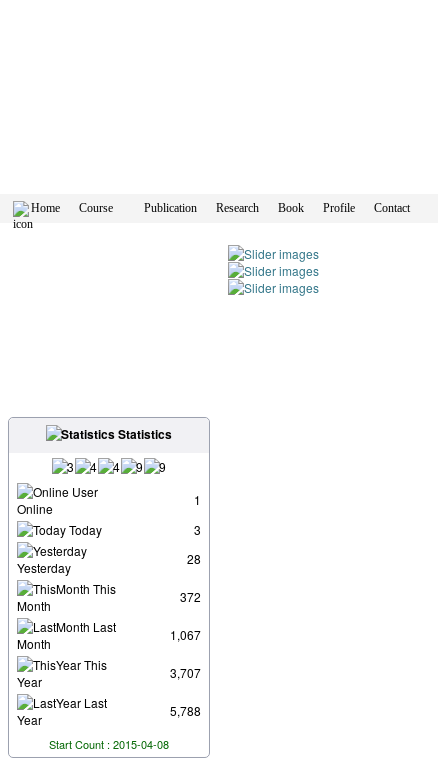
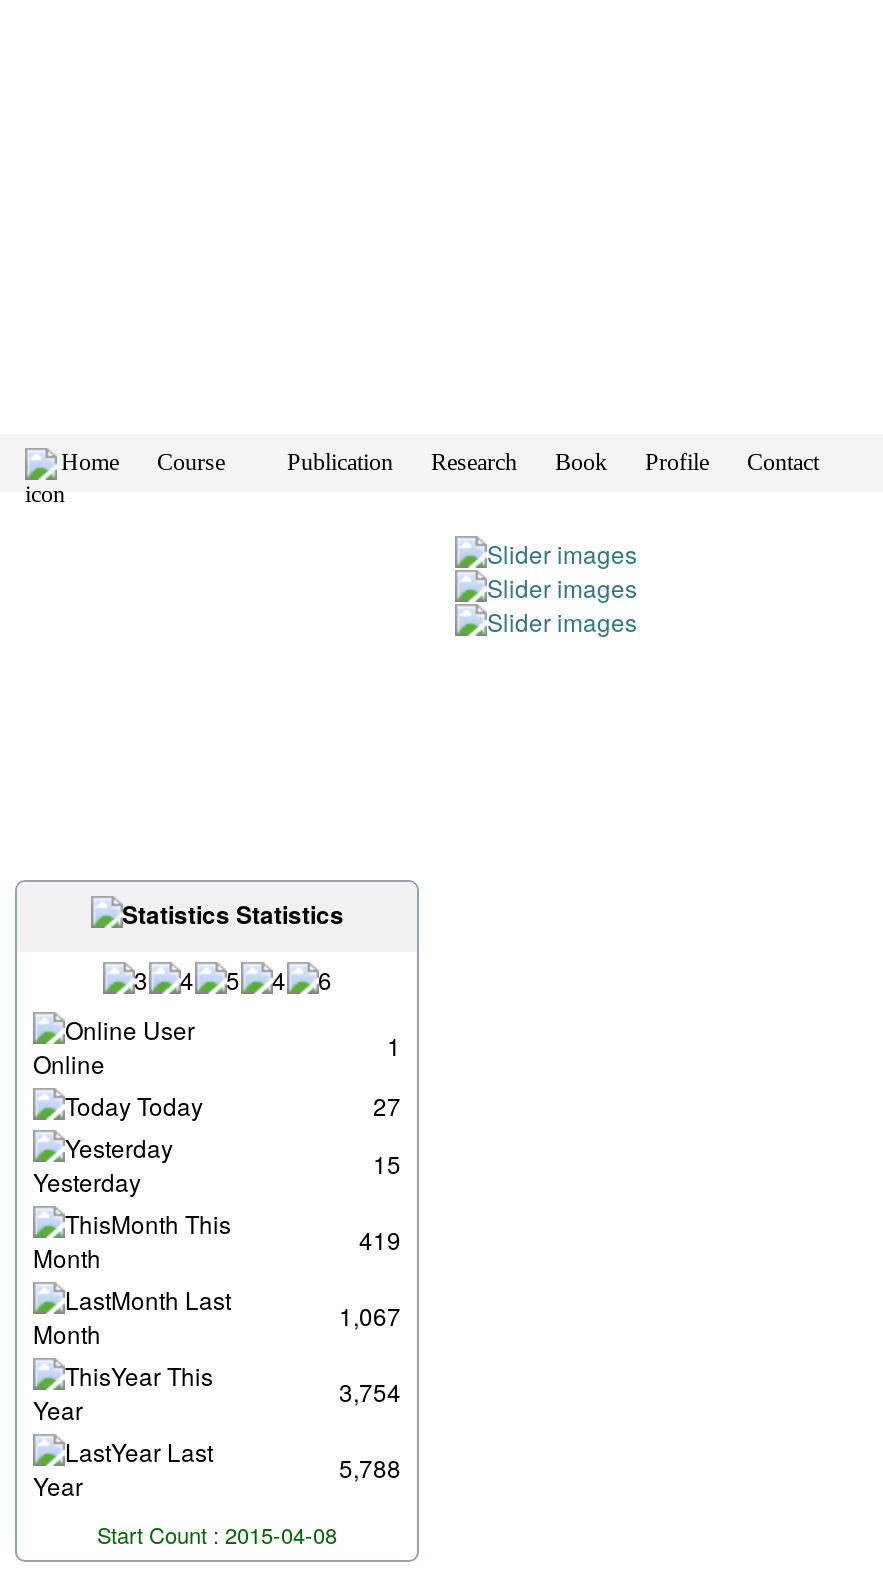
- 3
+ 27

- 28
+ 15

- 372
+ 419

- 3,707
+ 3,754
